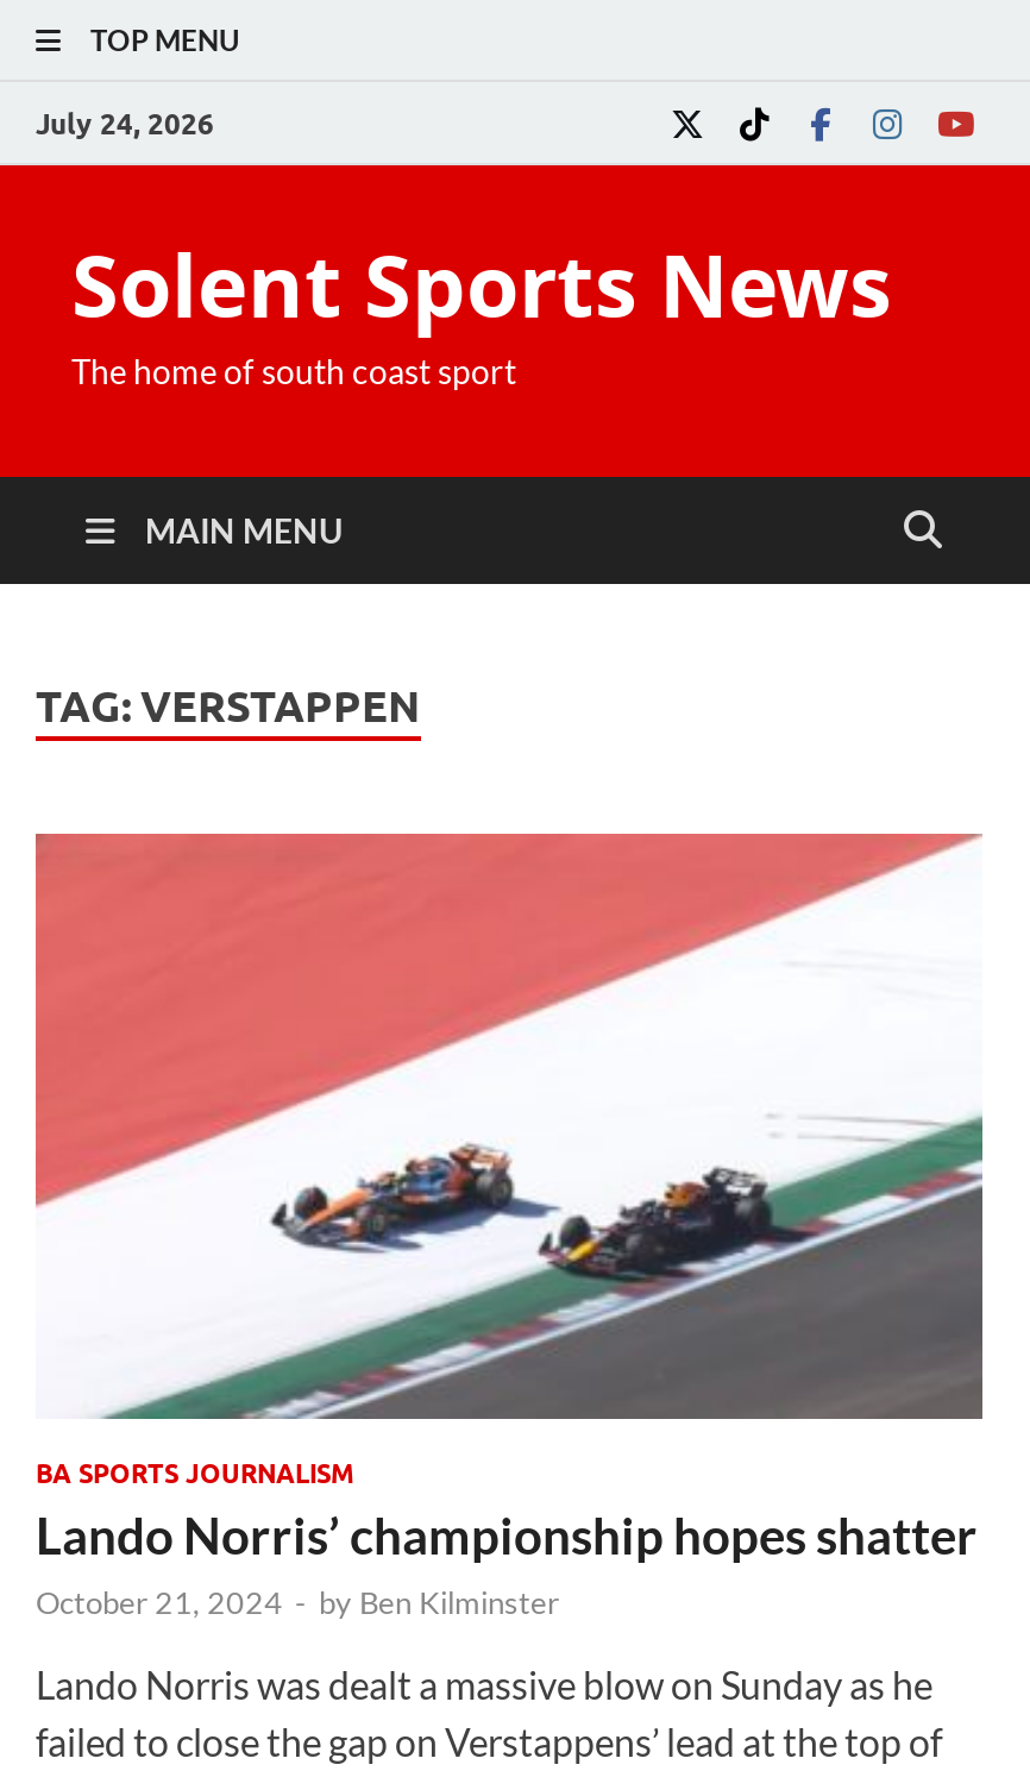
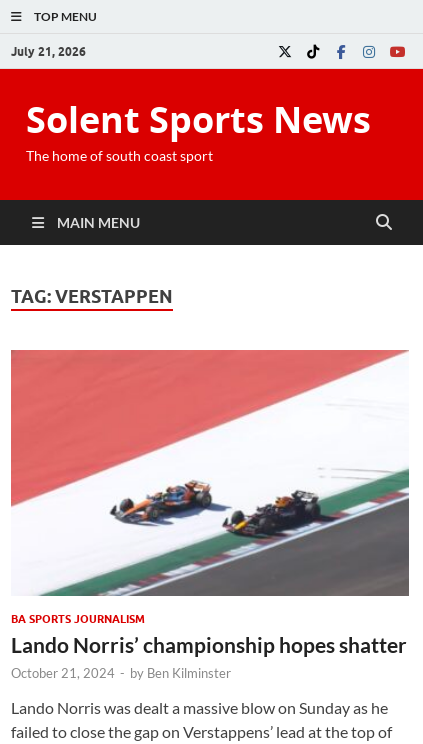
- July 24, 2026
+ July 21, 2026
